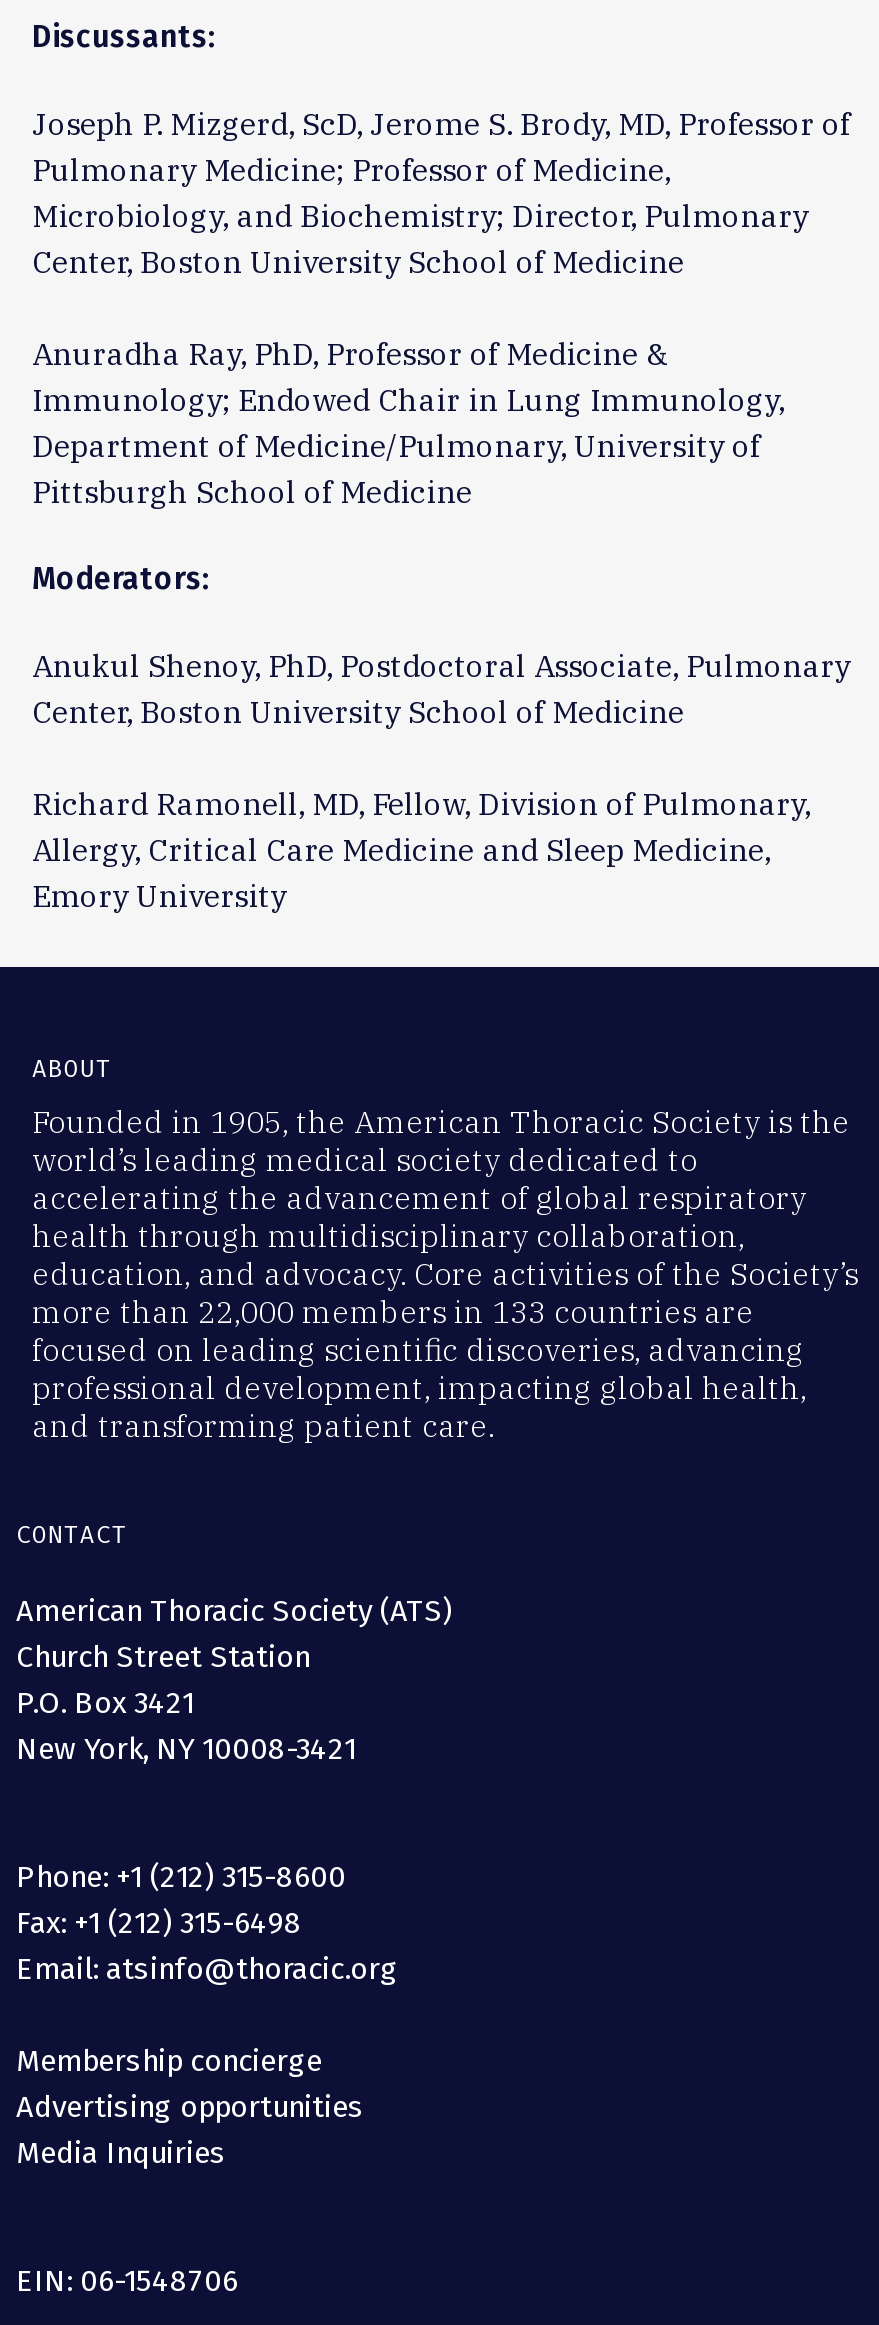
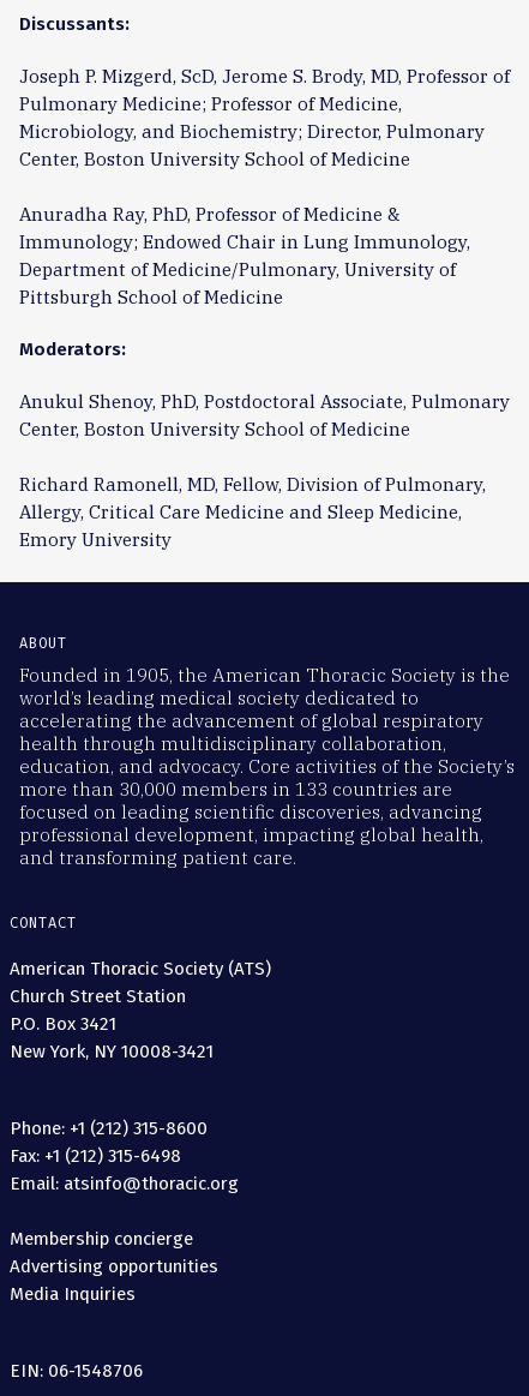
- more than 22,000 members in 133 countries are
+ more than 30,000 members in 133 countries are
